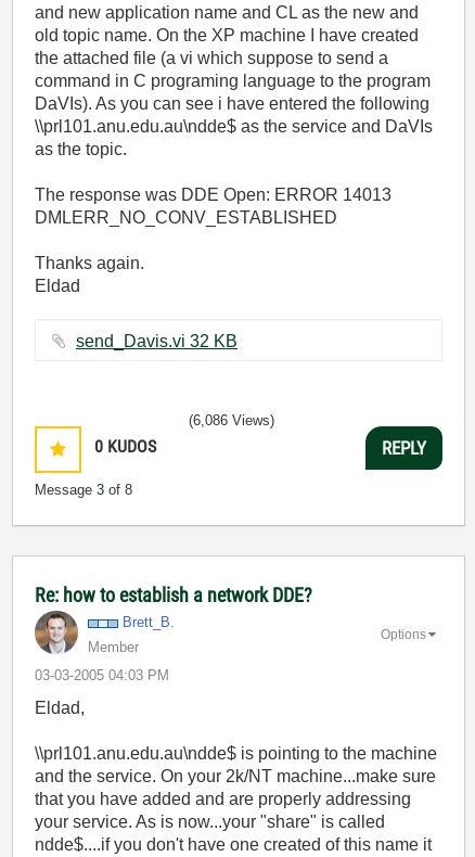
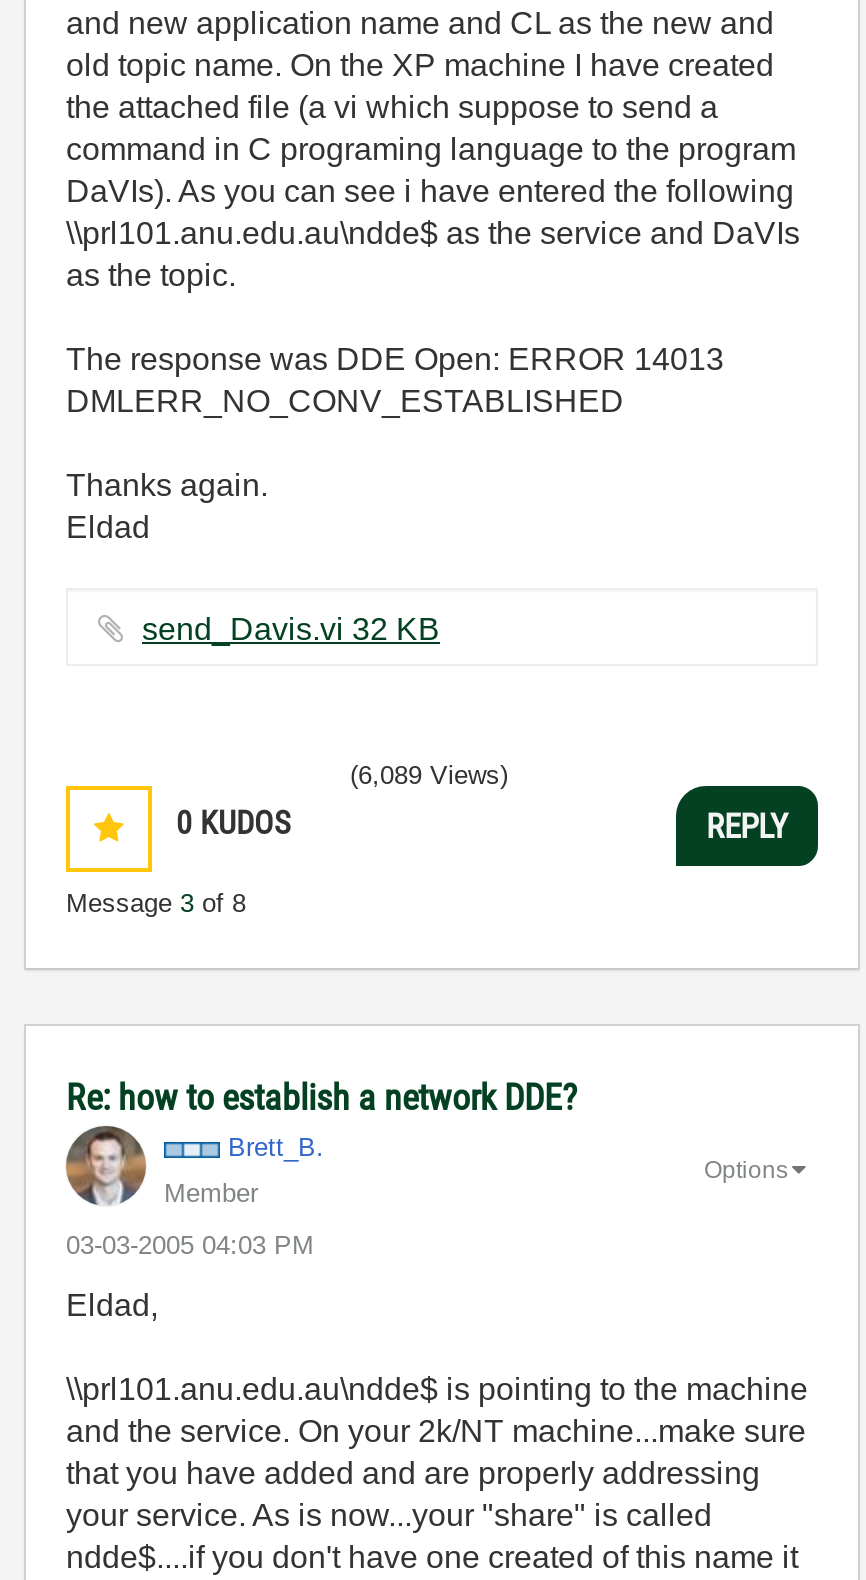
- (6,086 Views)
+ (6,089 Views)
